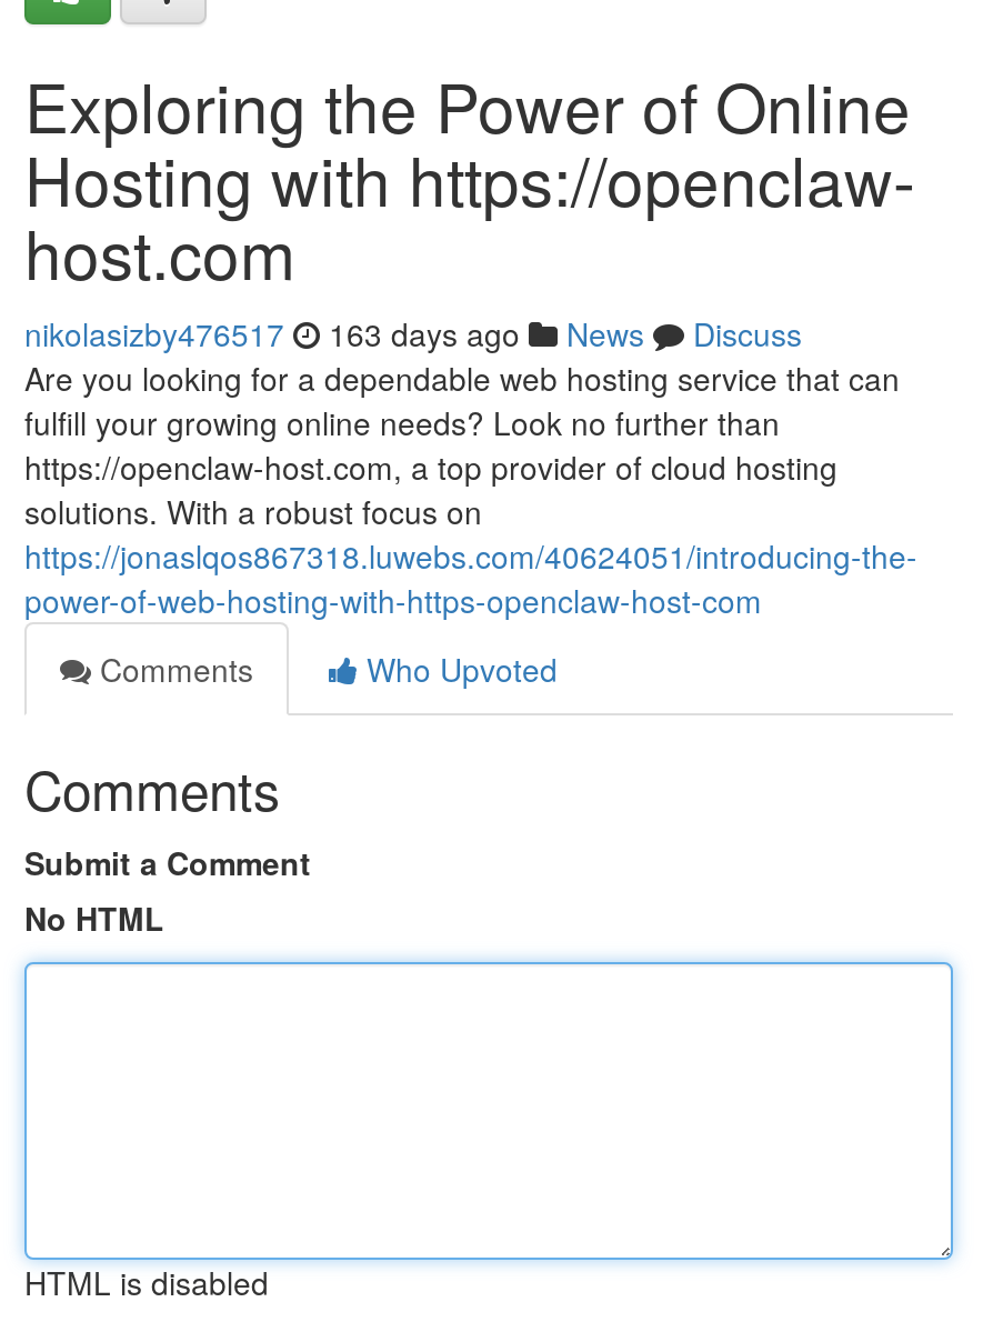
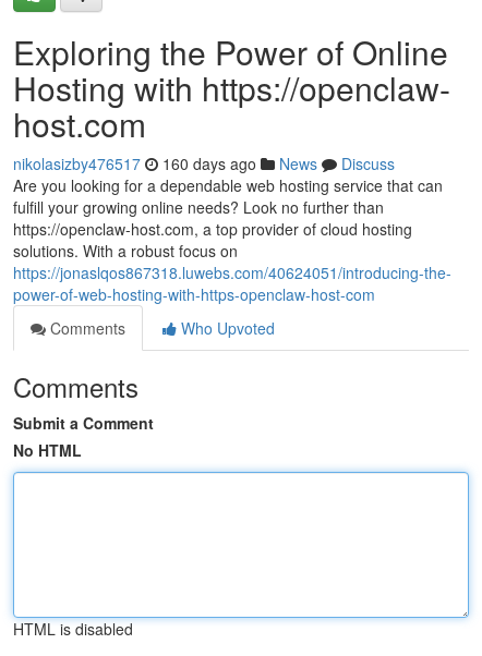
- nikolasizby476517 163 days ago News Discuss
+ nikolasizby476517 160 days ago News Discuss
